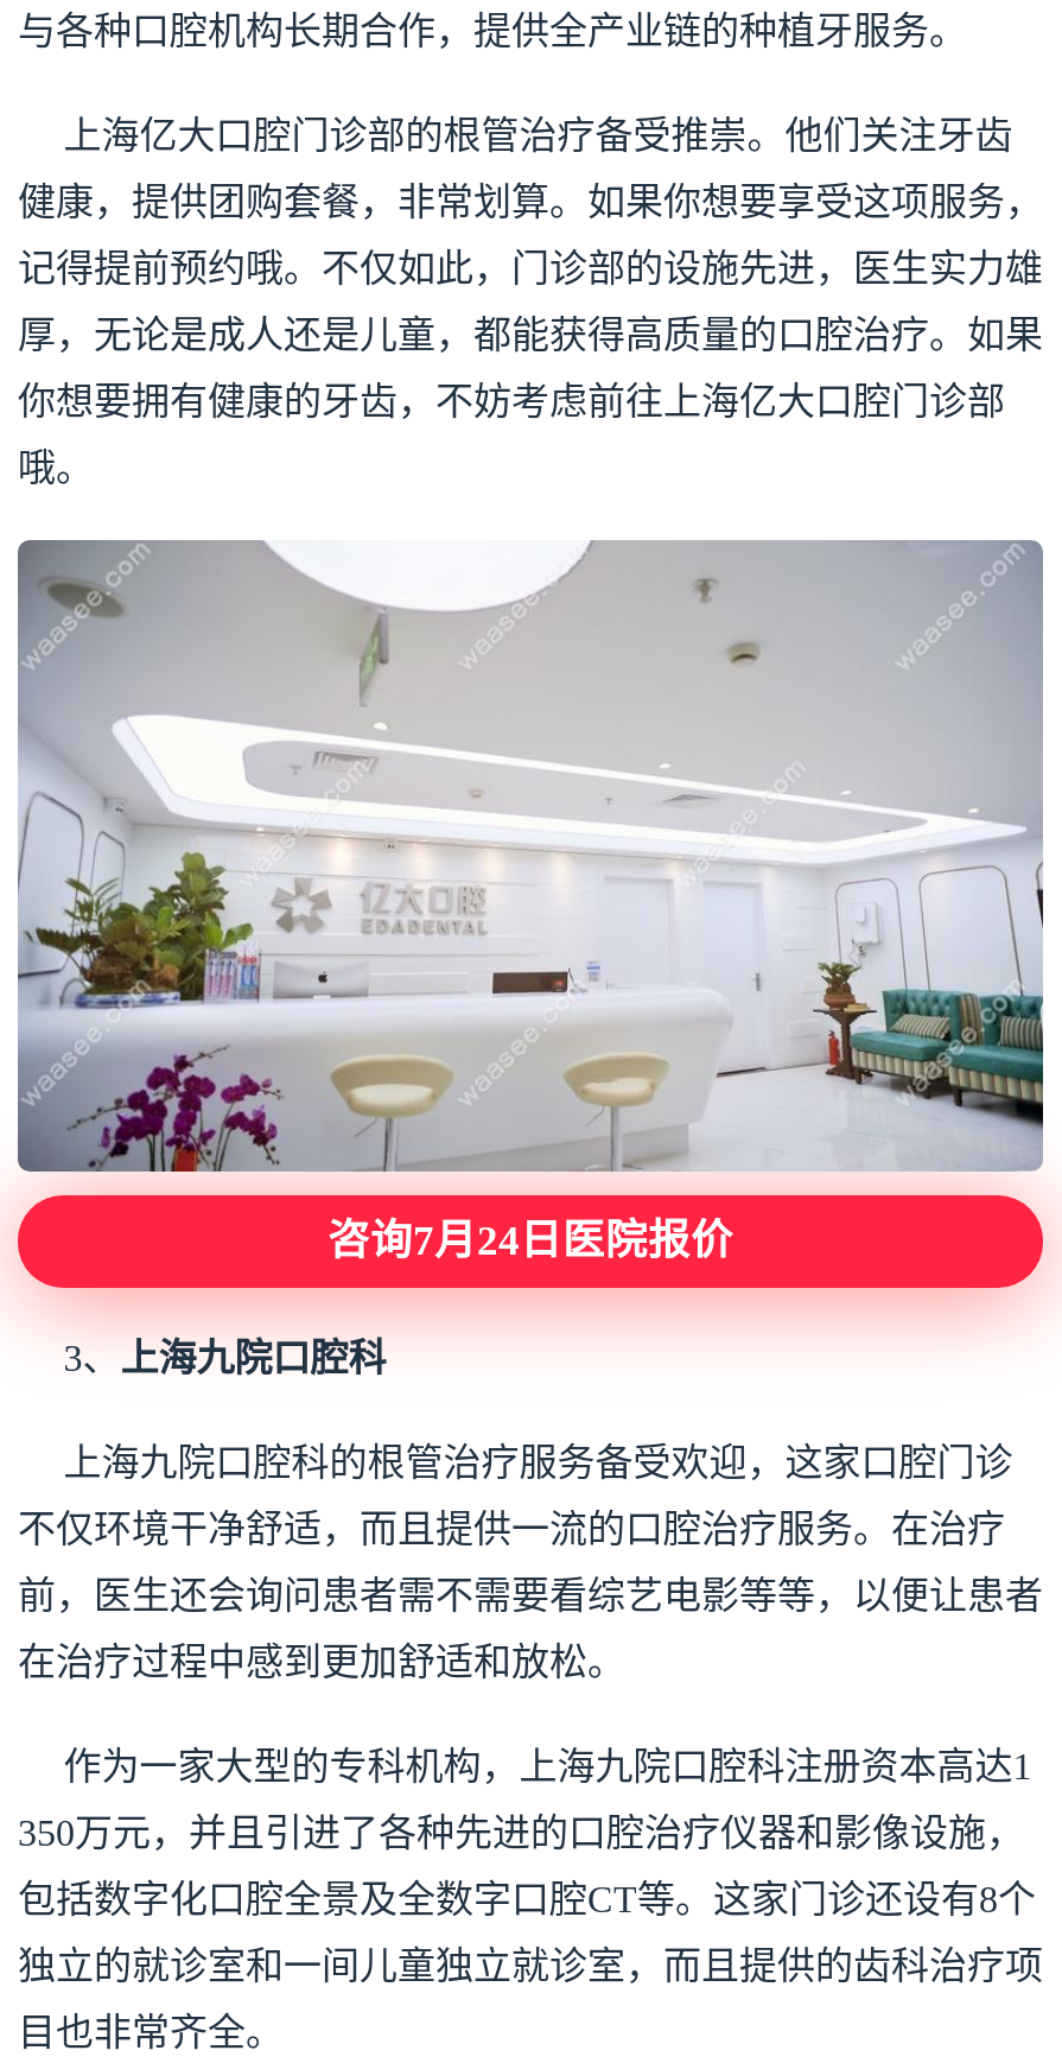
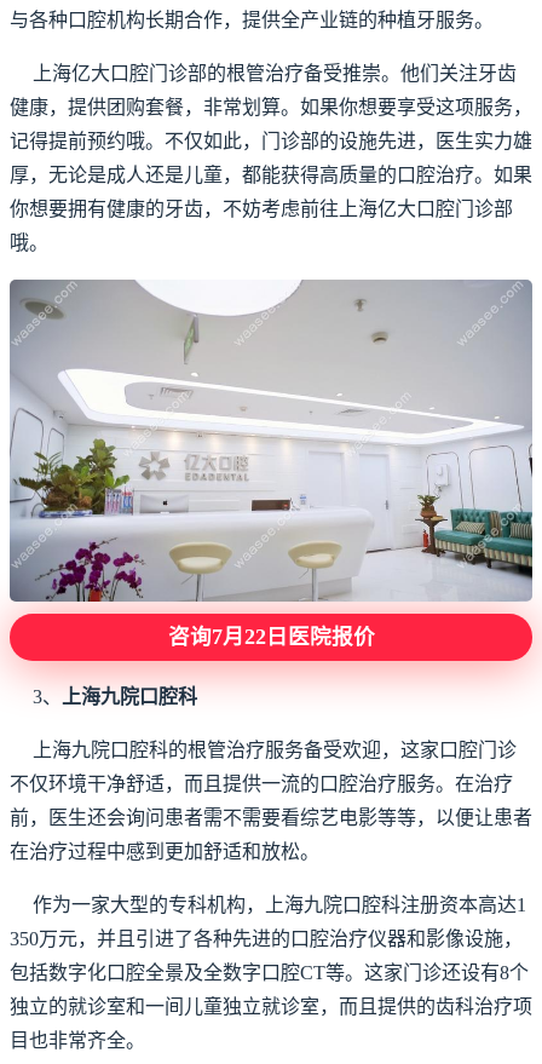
- 咨询7月24日医院报价
+ 咨询7月22日医院报价
